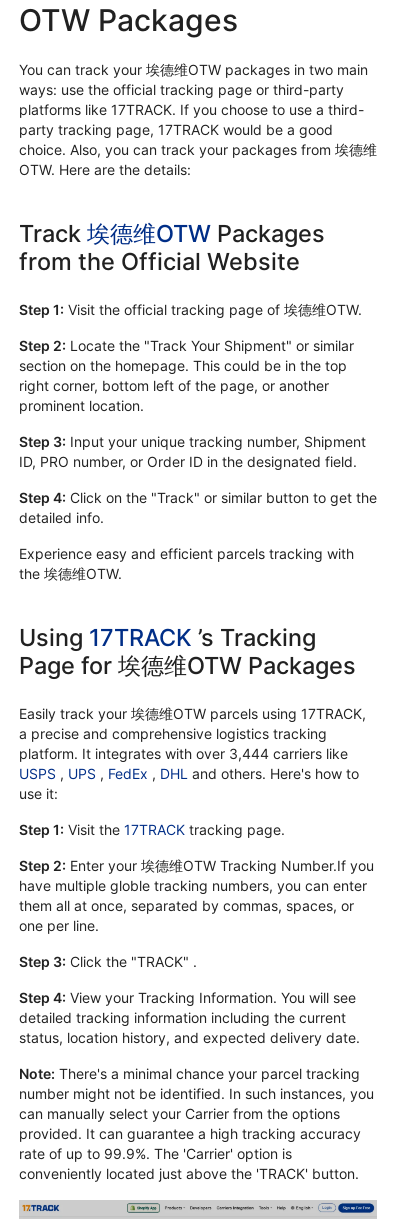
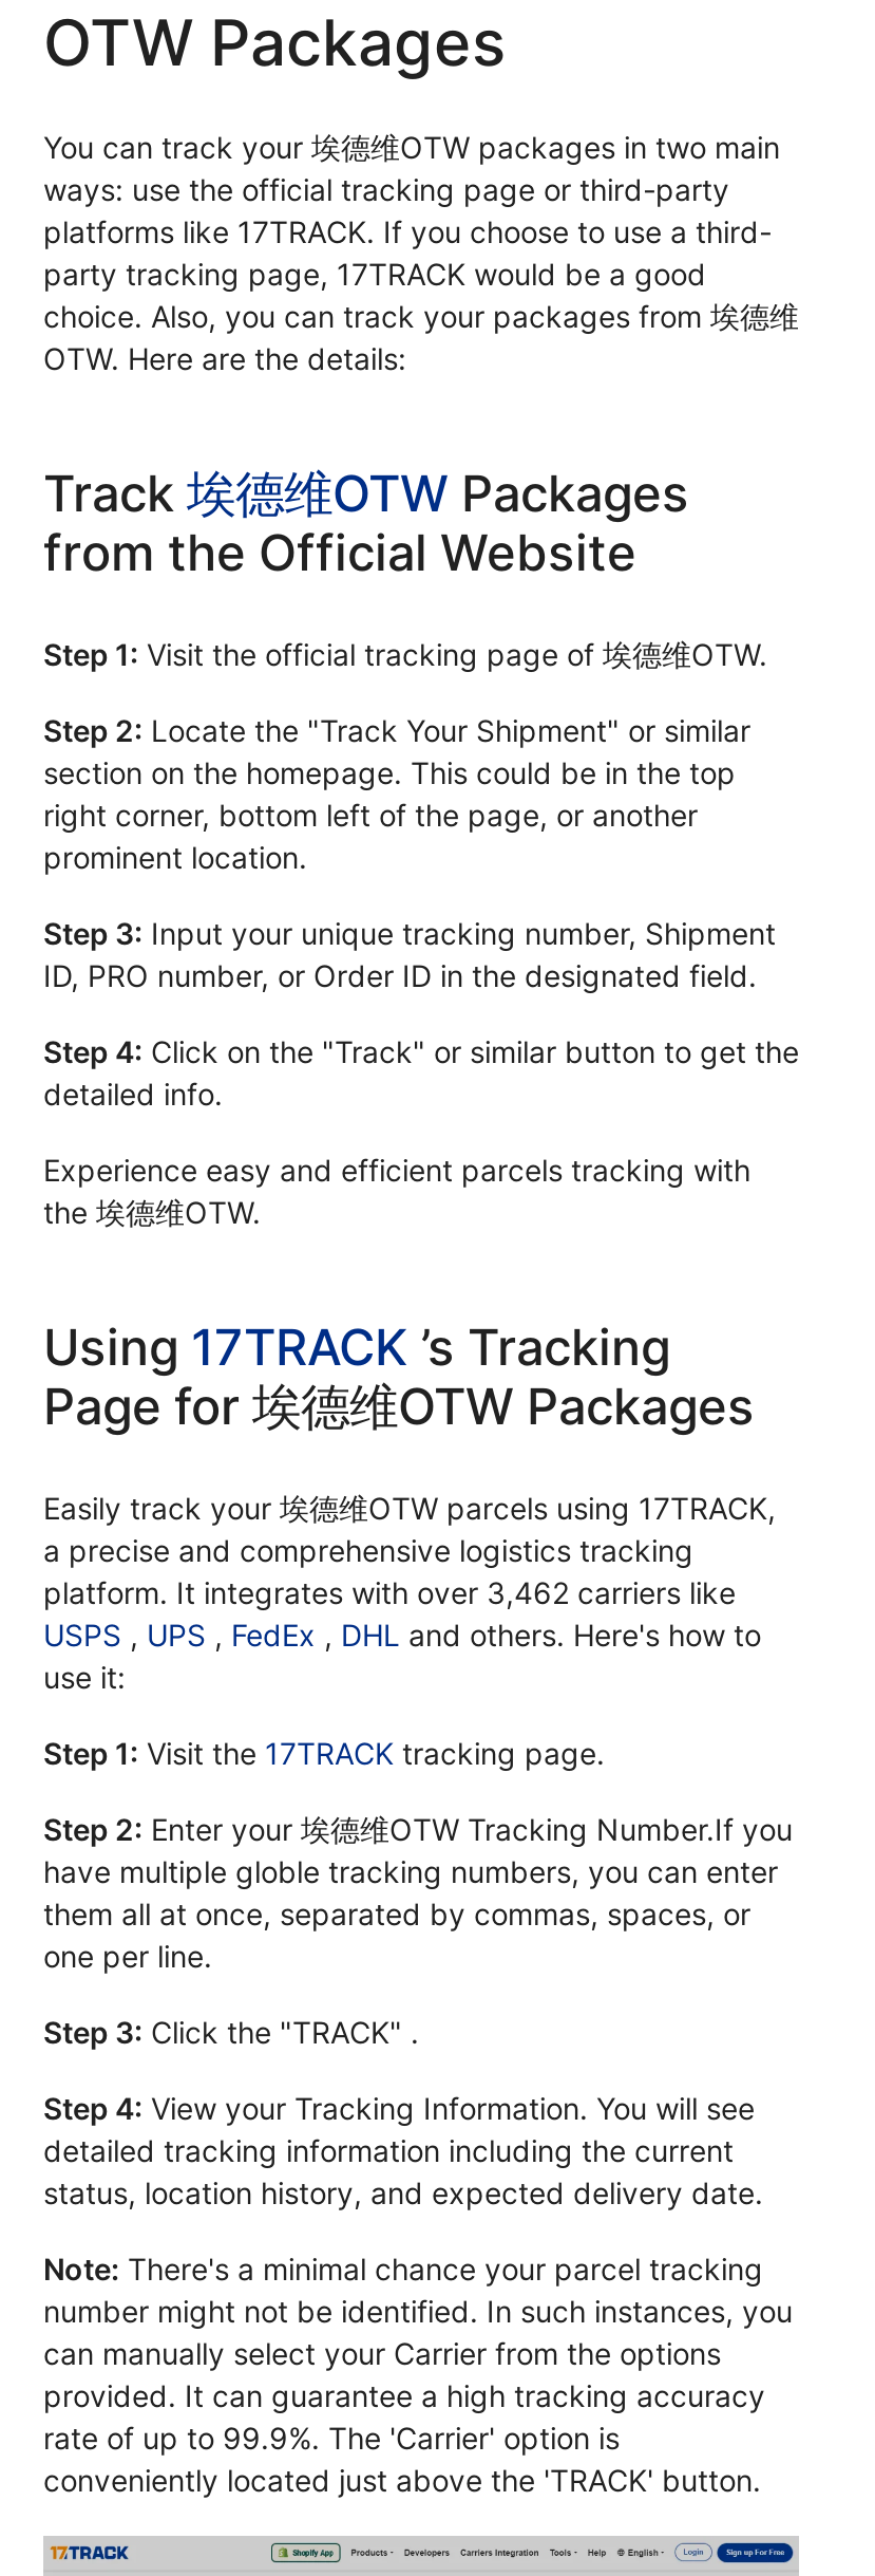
- platform. It integrates with over 3,444 carriers like
+ platform. It integrates with over 3,462 carriers like
